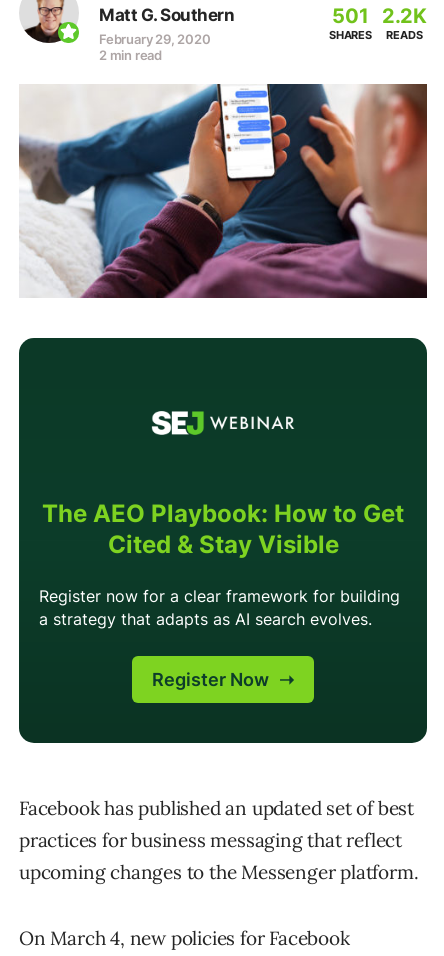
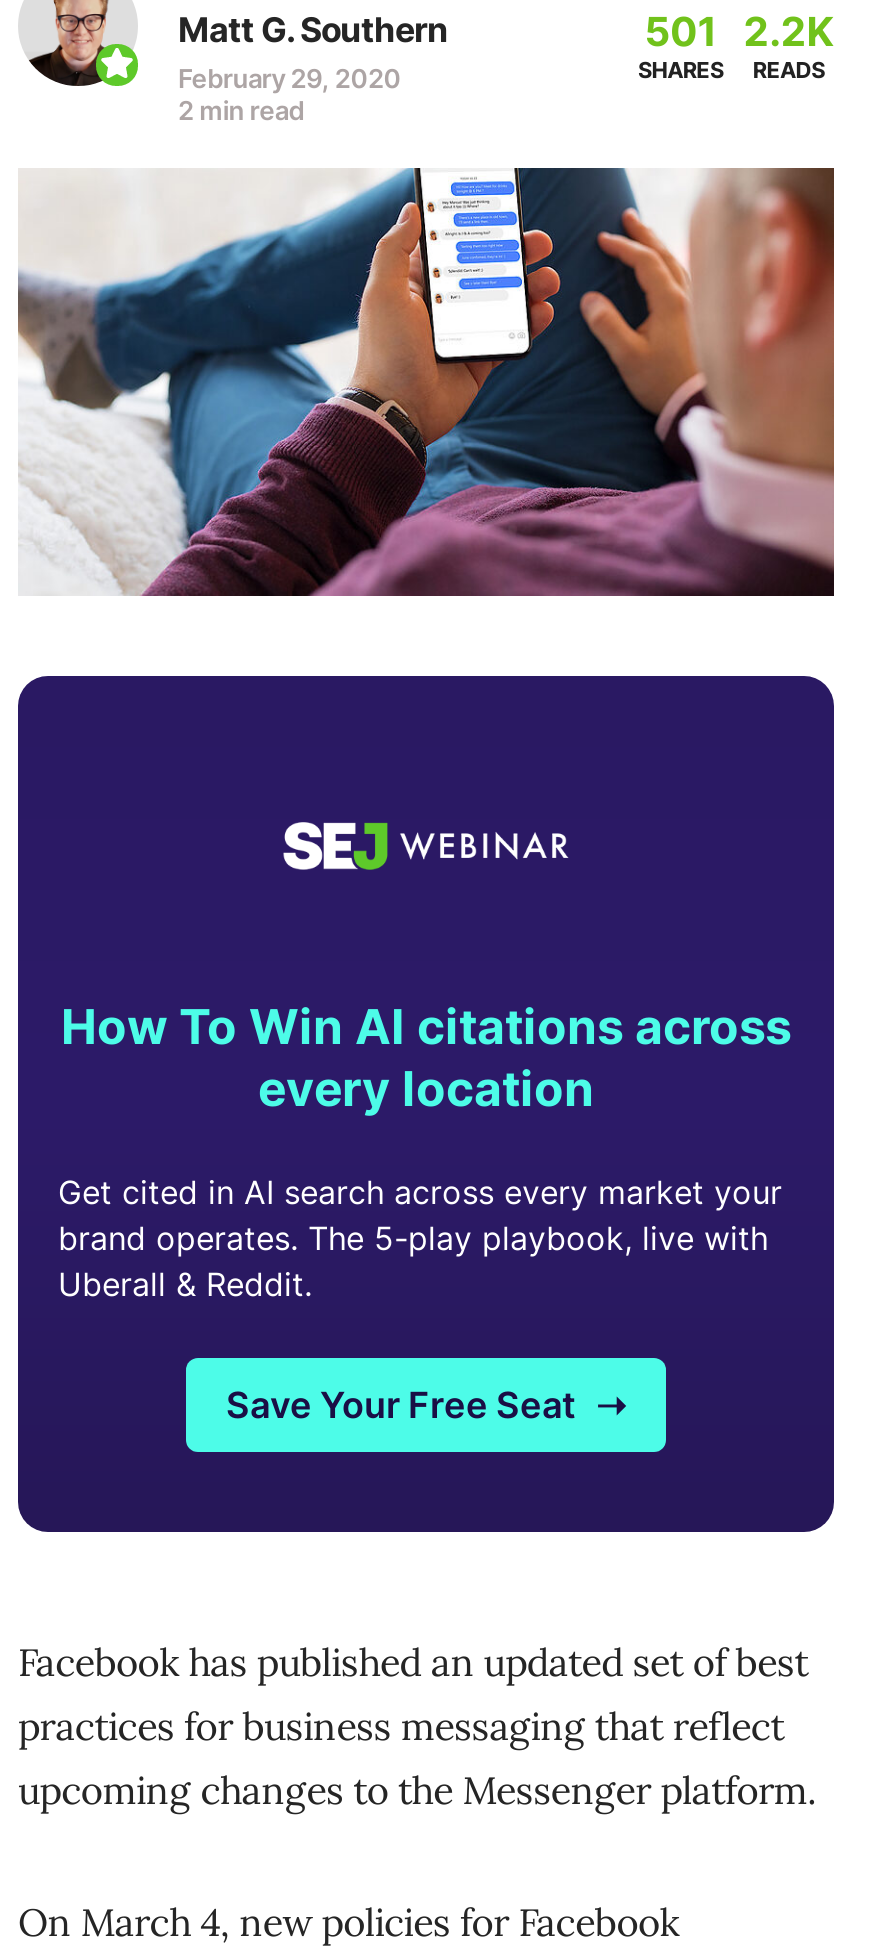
- [image]
+ [image]
